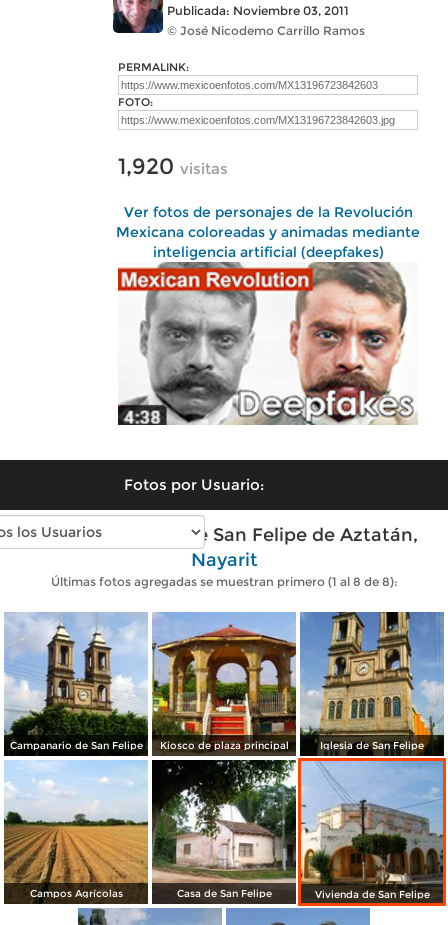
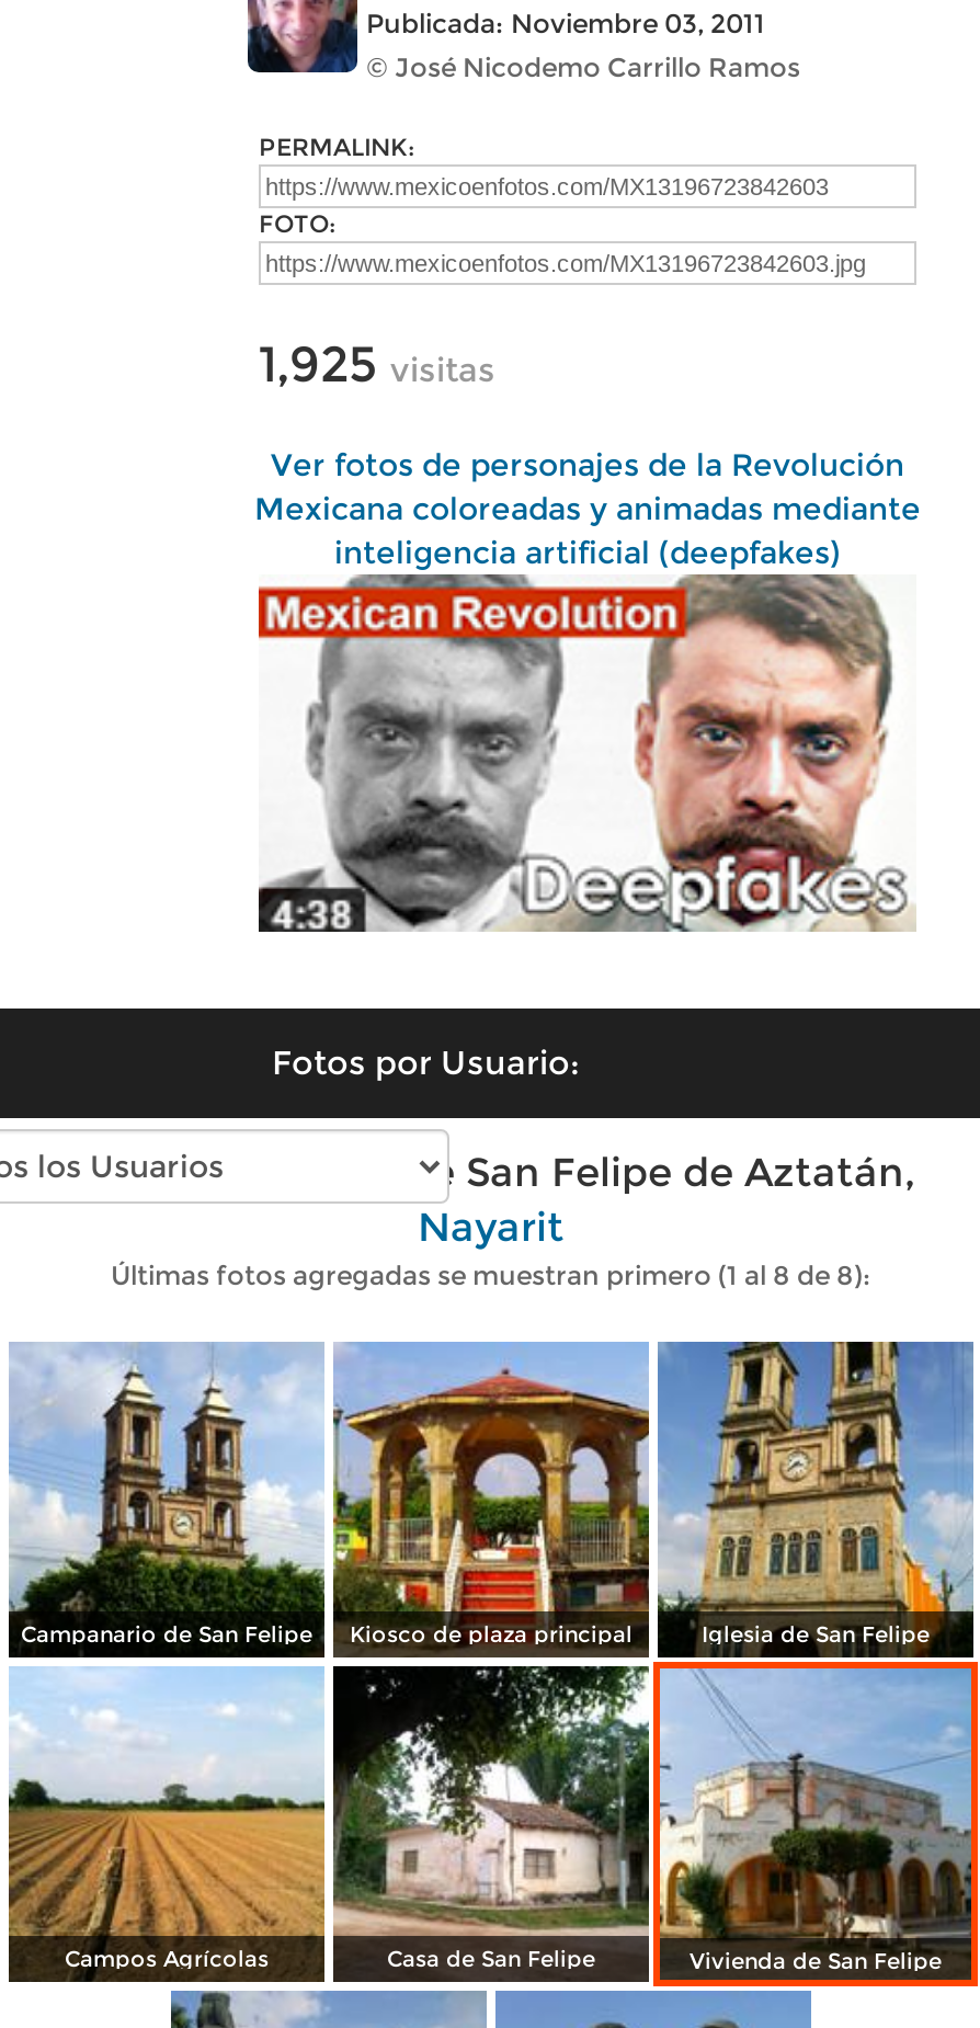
- 1,920 visitas
+ 1,925 visitas
